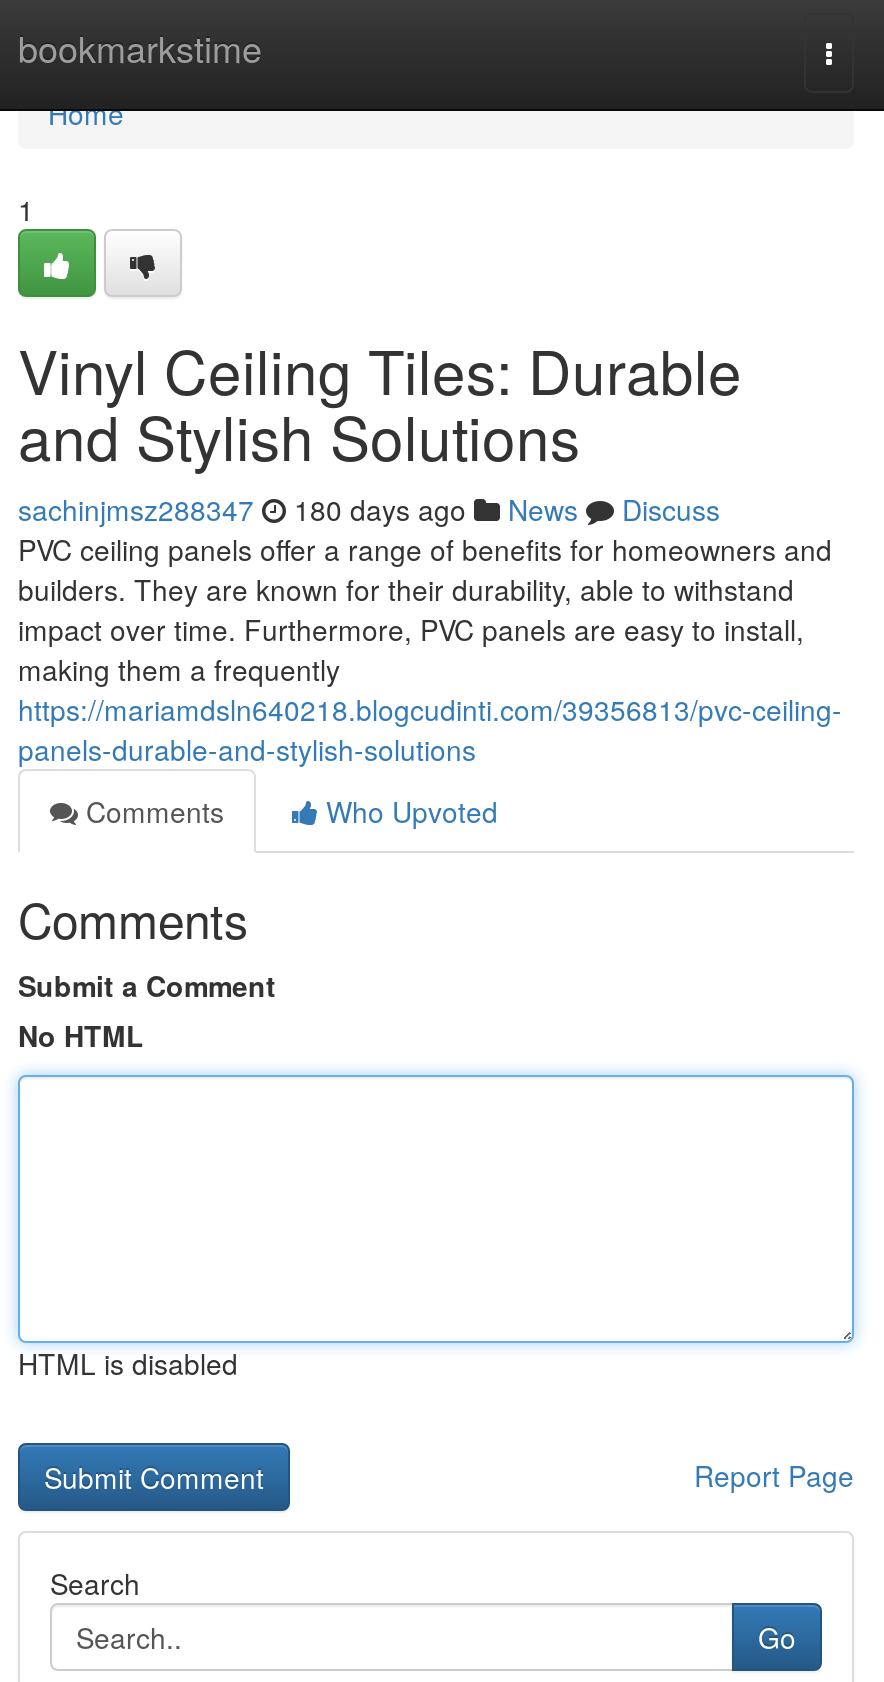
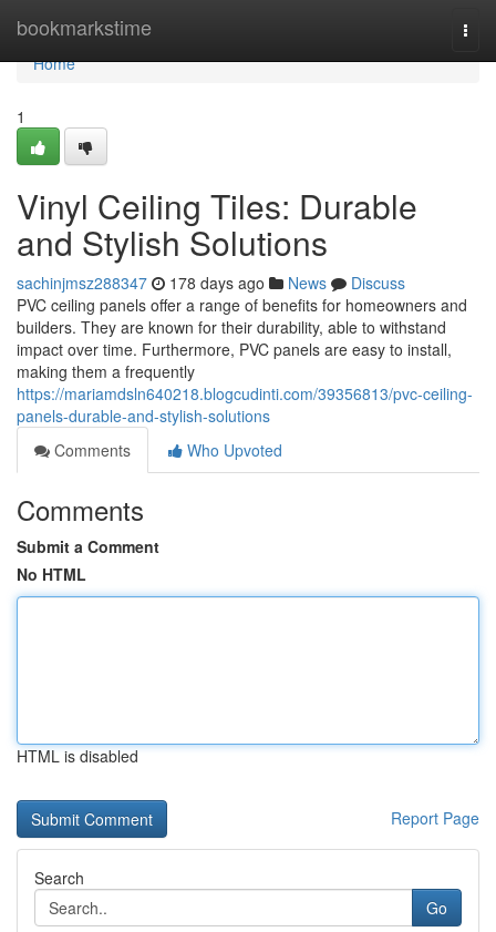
- sachinjmsz288347 180 days ago News Discuss
+ sachinjmsz288347 178 days ago News Discuss
